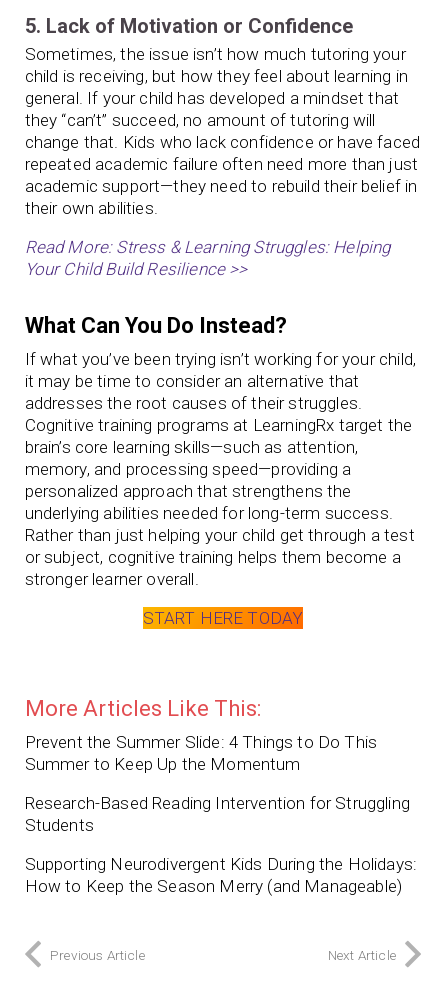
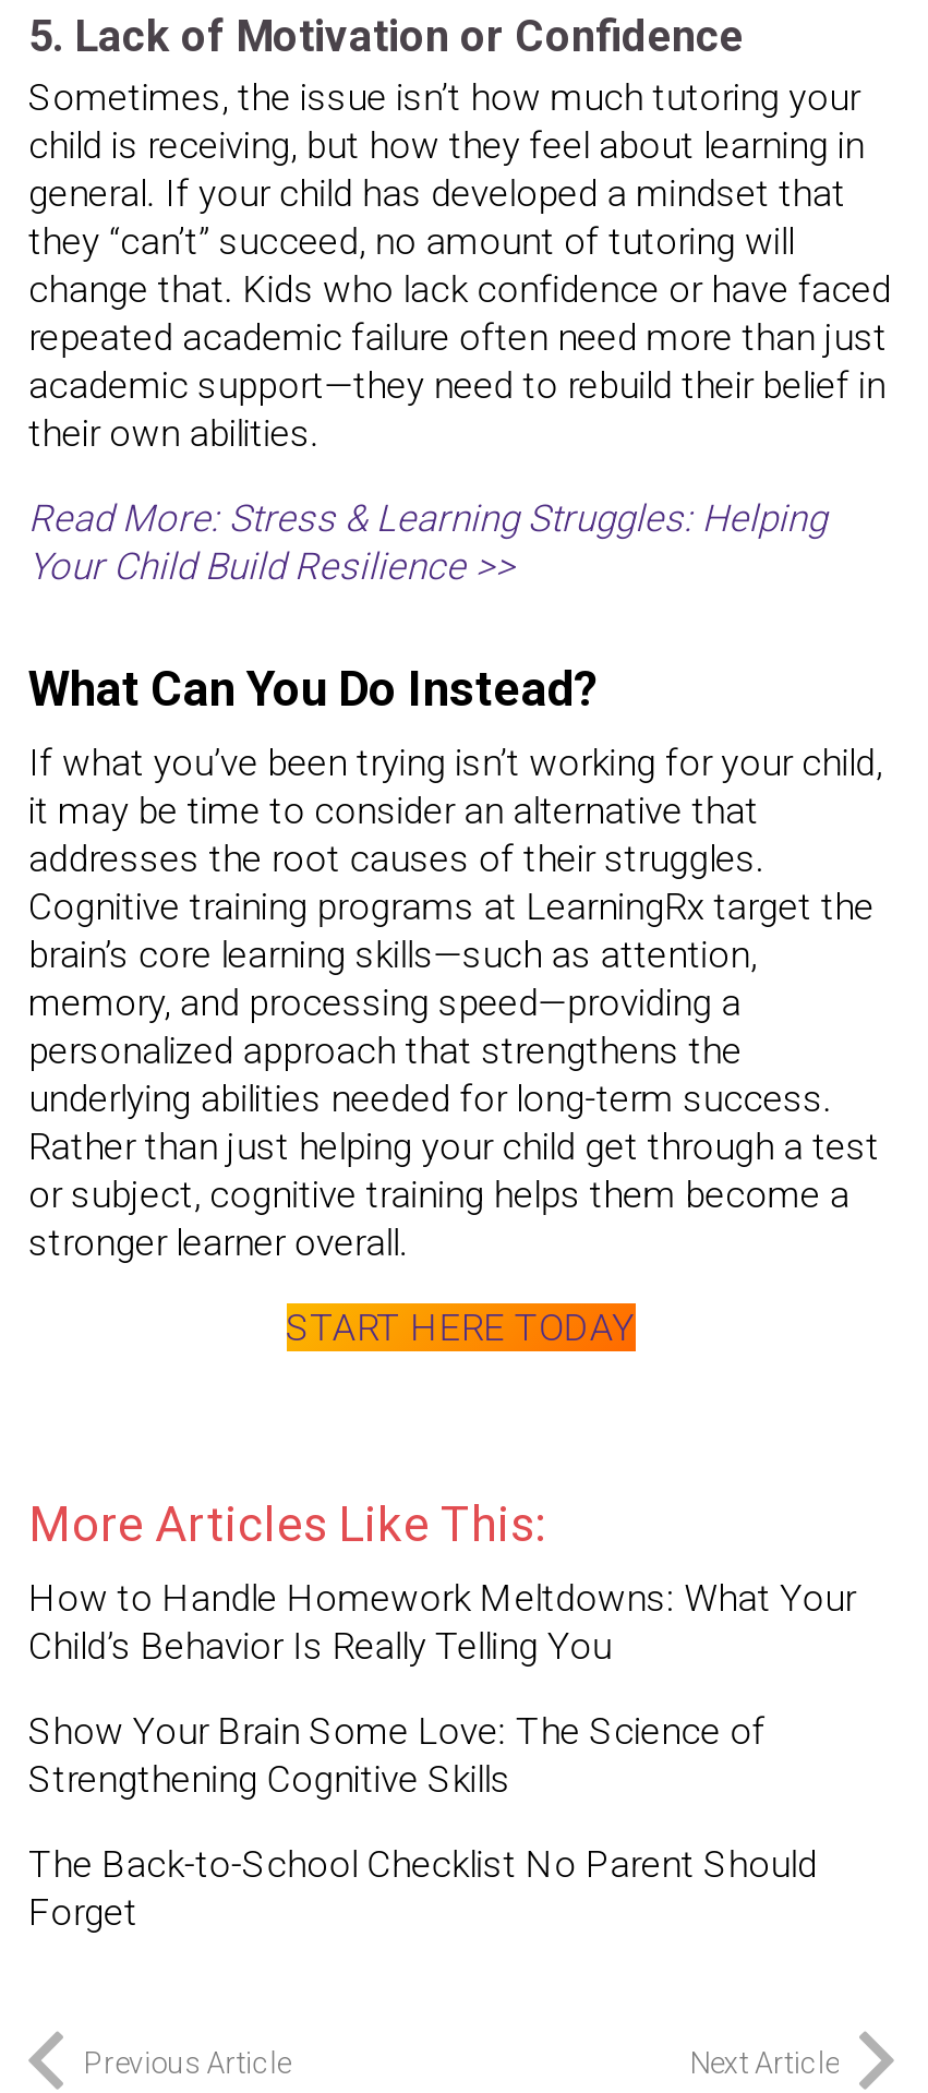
- Prevent the Summer Slide: 4 Things to Do This
- Summer to Keep Up the Momentum
+ How to Handle Homework Meltdowns: What Your
+ Child’s Behavior Is Really Telling You

- Research-Based Reading Intervention for Struggling
- Students
+ Show Your Brain Some Love: The Science of
+ Strengthening Cognitive Skills

- Supporting Neurodivergent Kids During the Holidays:
- How to Keep the Season Merry (and Manageable)
+ The Back-to-School Checklist No Parent Should
+ Forget
